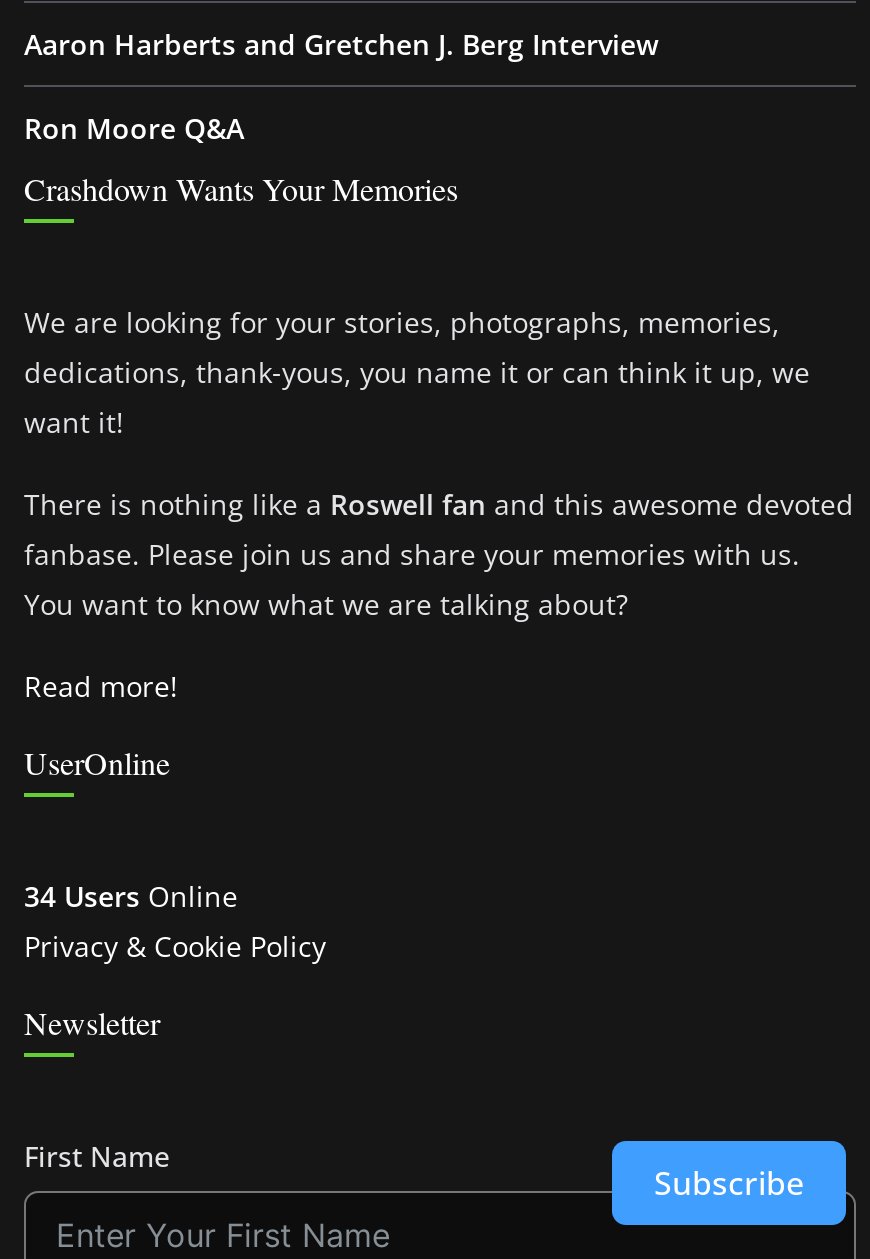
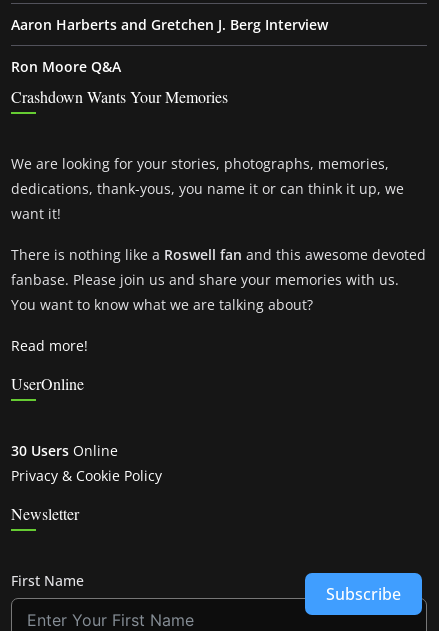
- 34 Users Online
+ 30 Users Online
